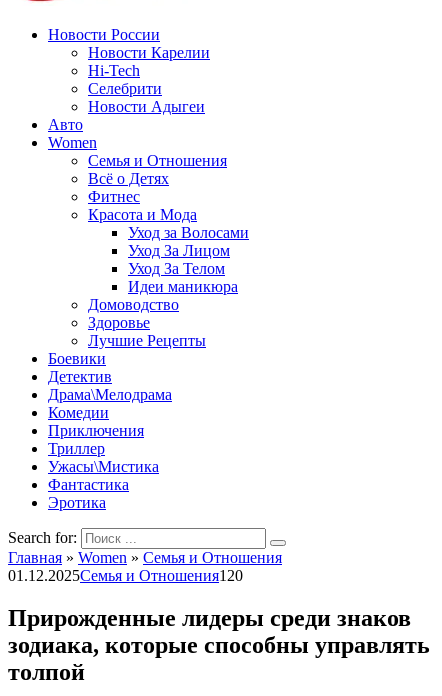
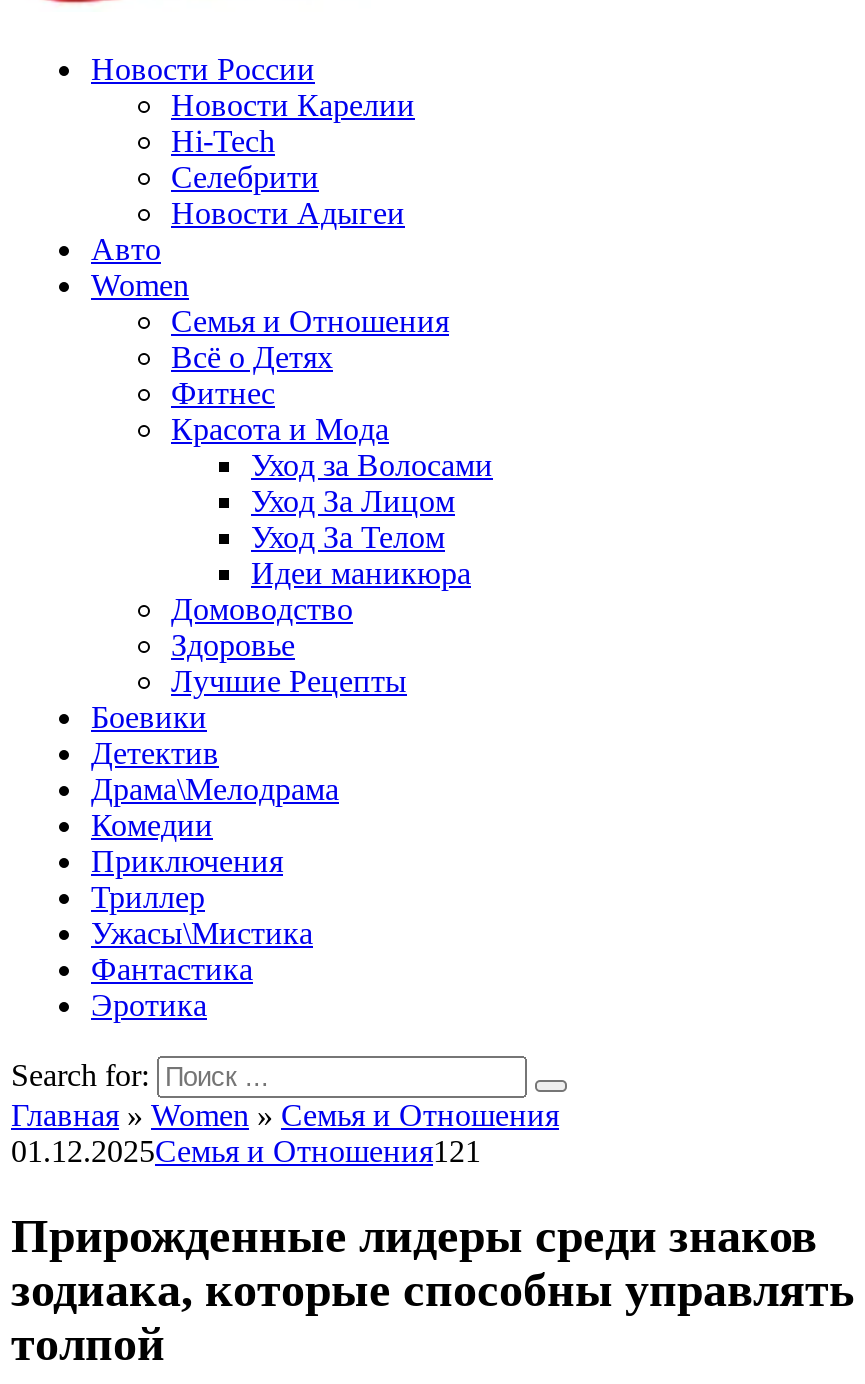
- 01.12.2025Семья и Отношения120
+ 01.12.2025Семья и Отношения121
